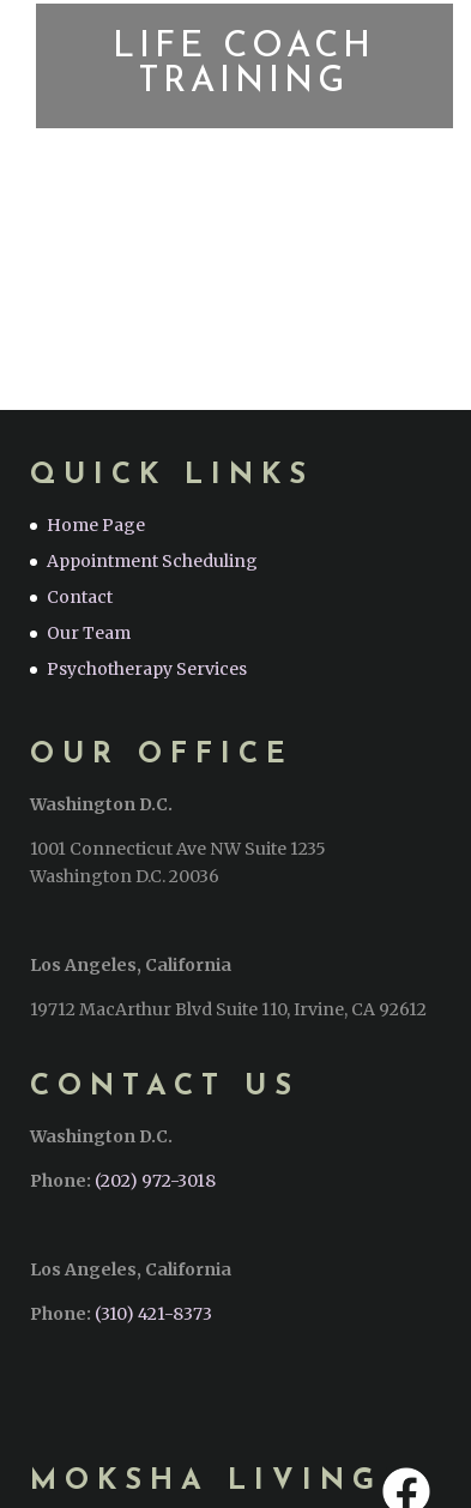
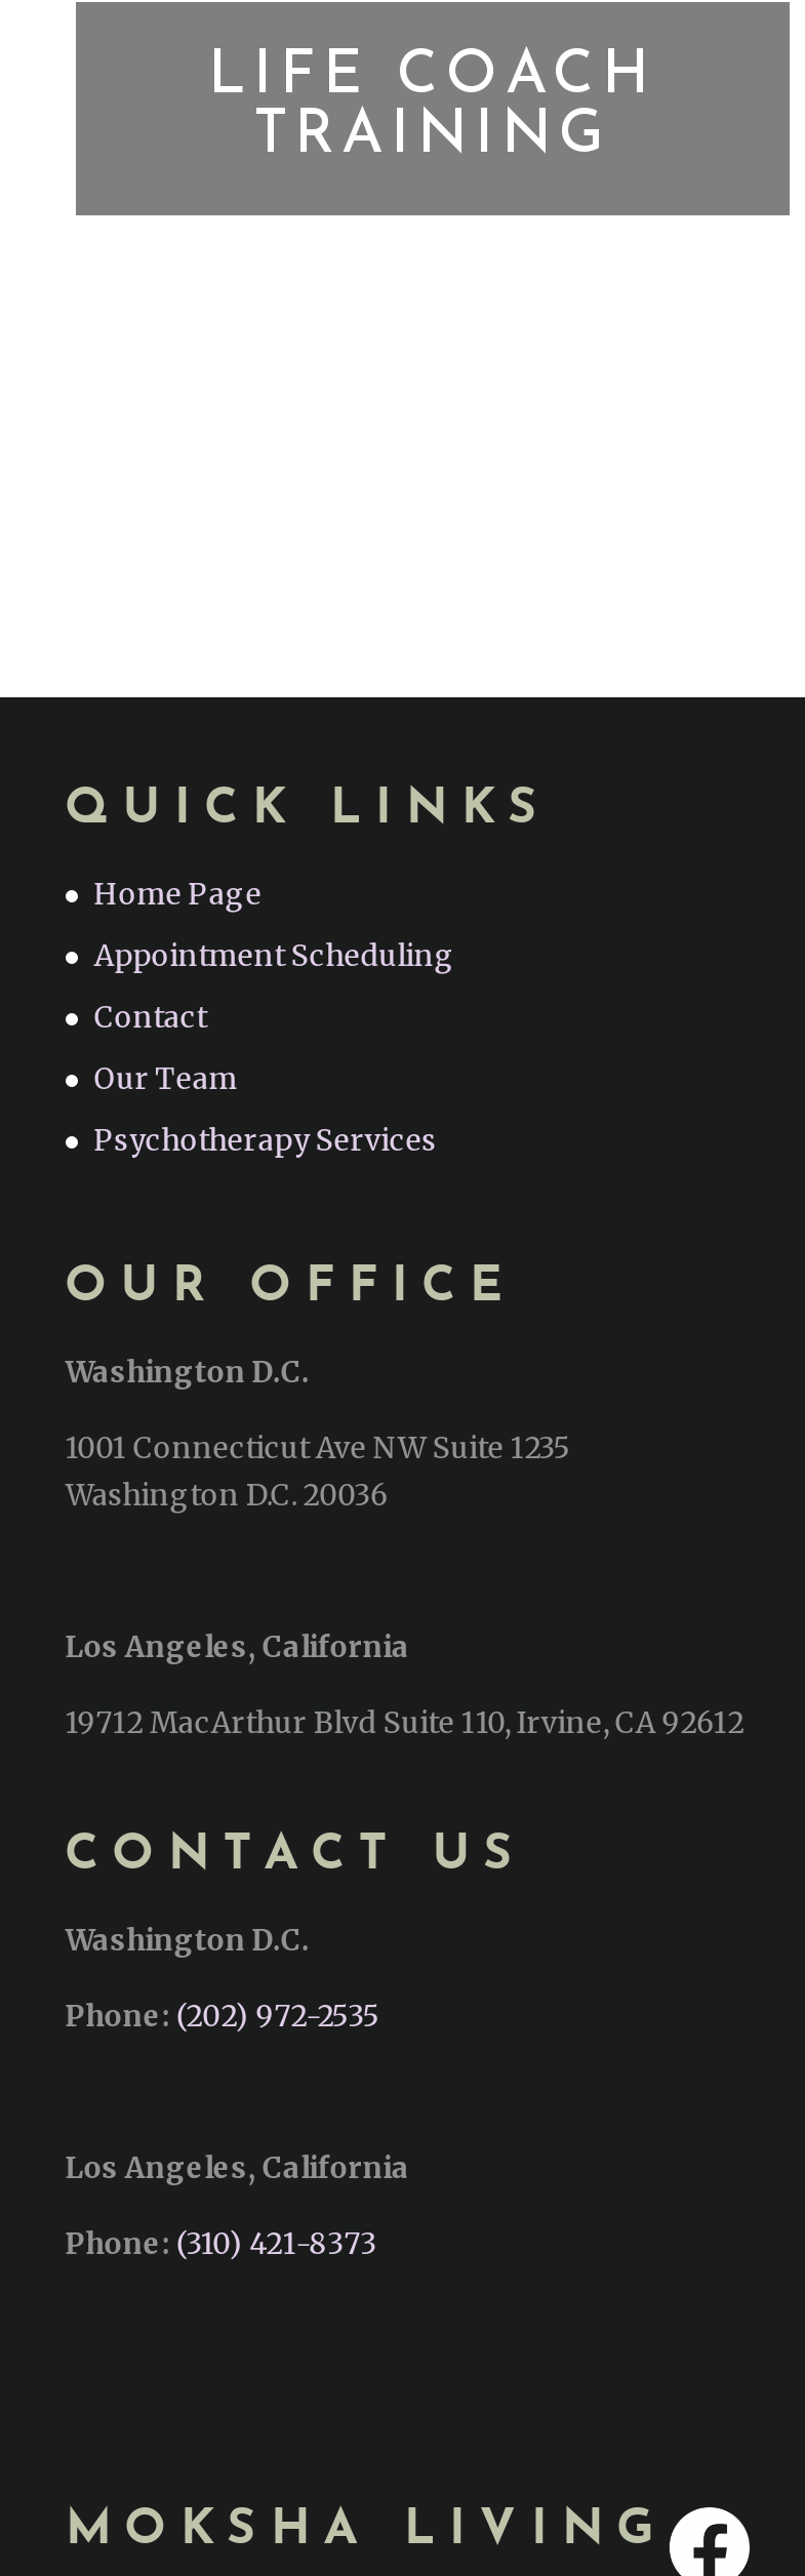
- Phone: (202) 972-3018
+ Phone: (202) 972-2535
